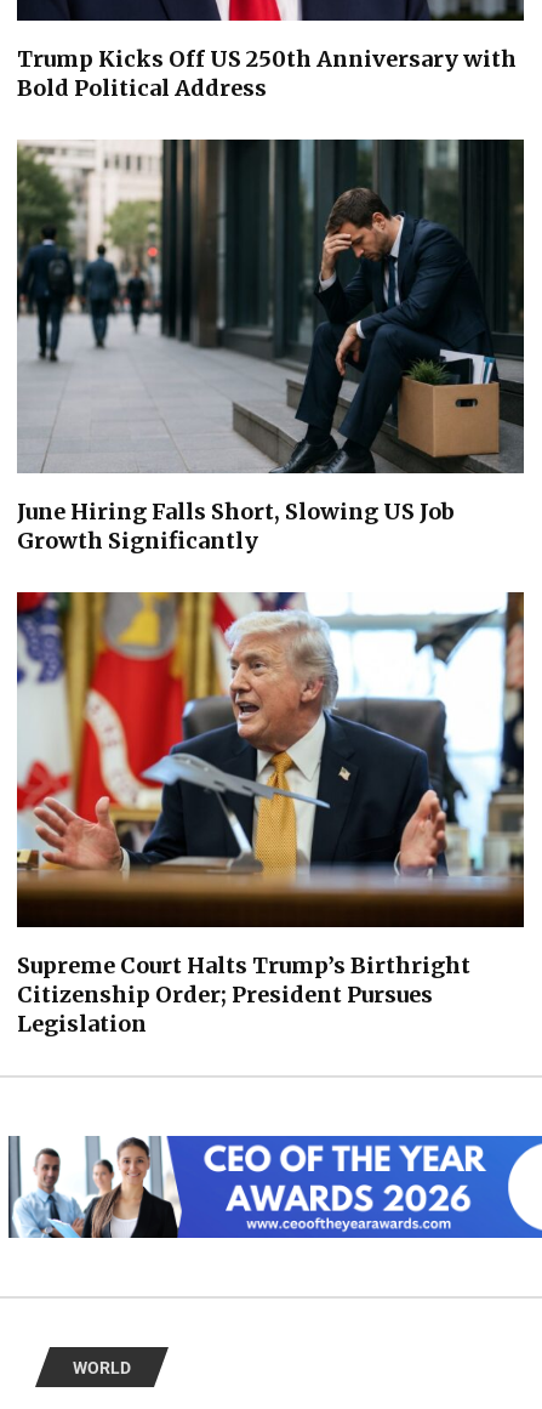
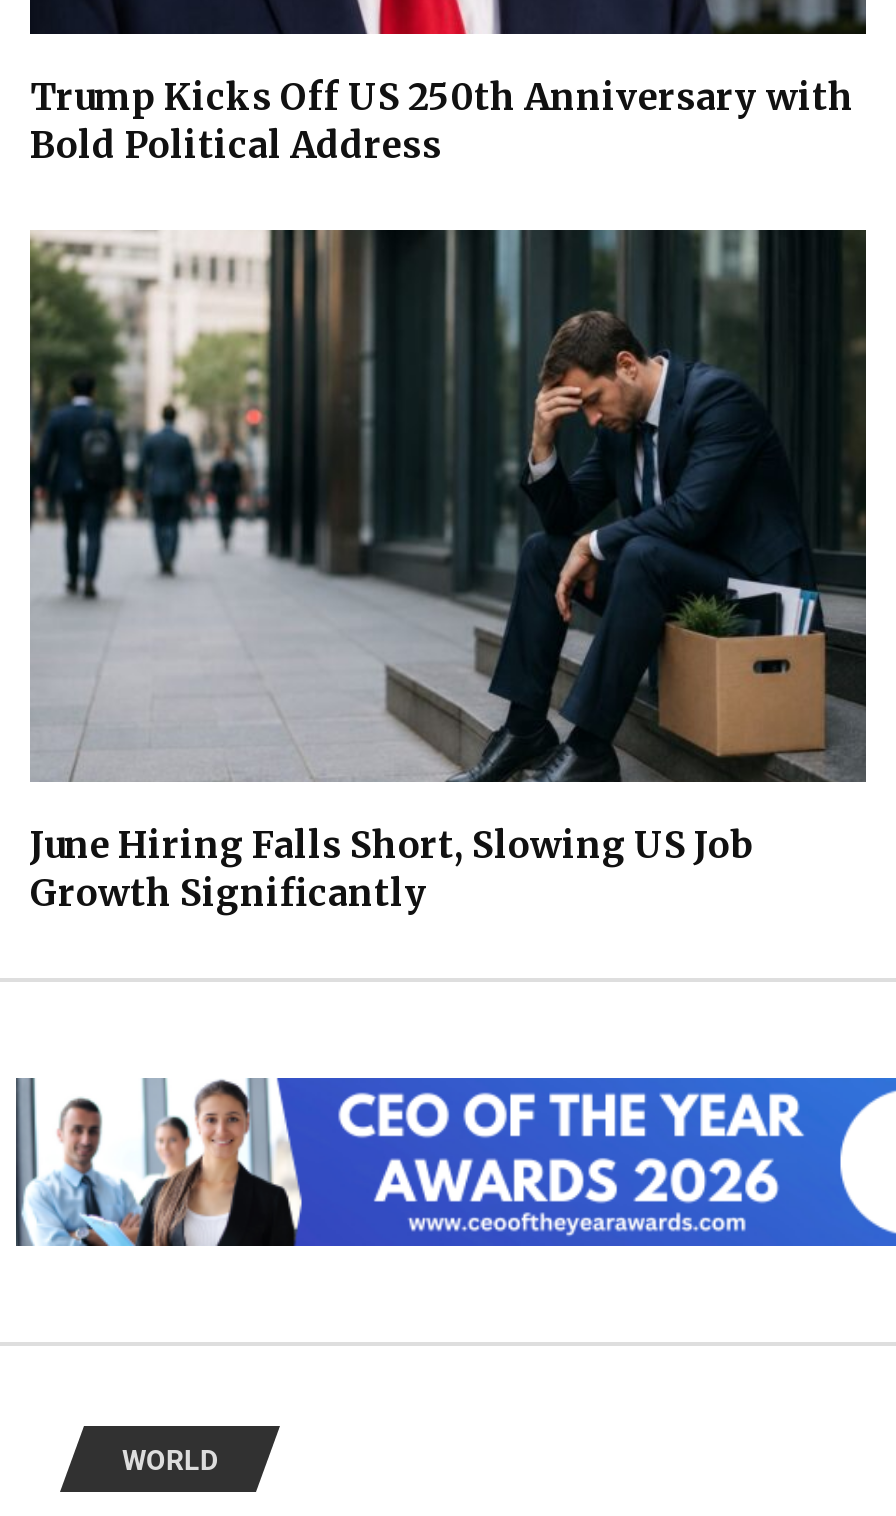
- [image]
- Supreme Court Halts Trump’s Birthright
- Citizenship Order; President Pursues
- Legislation
